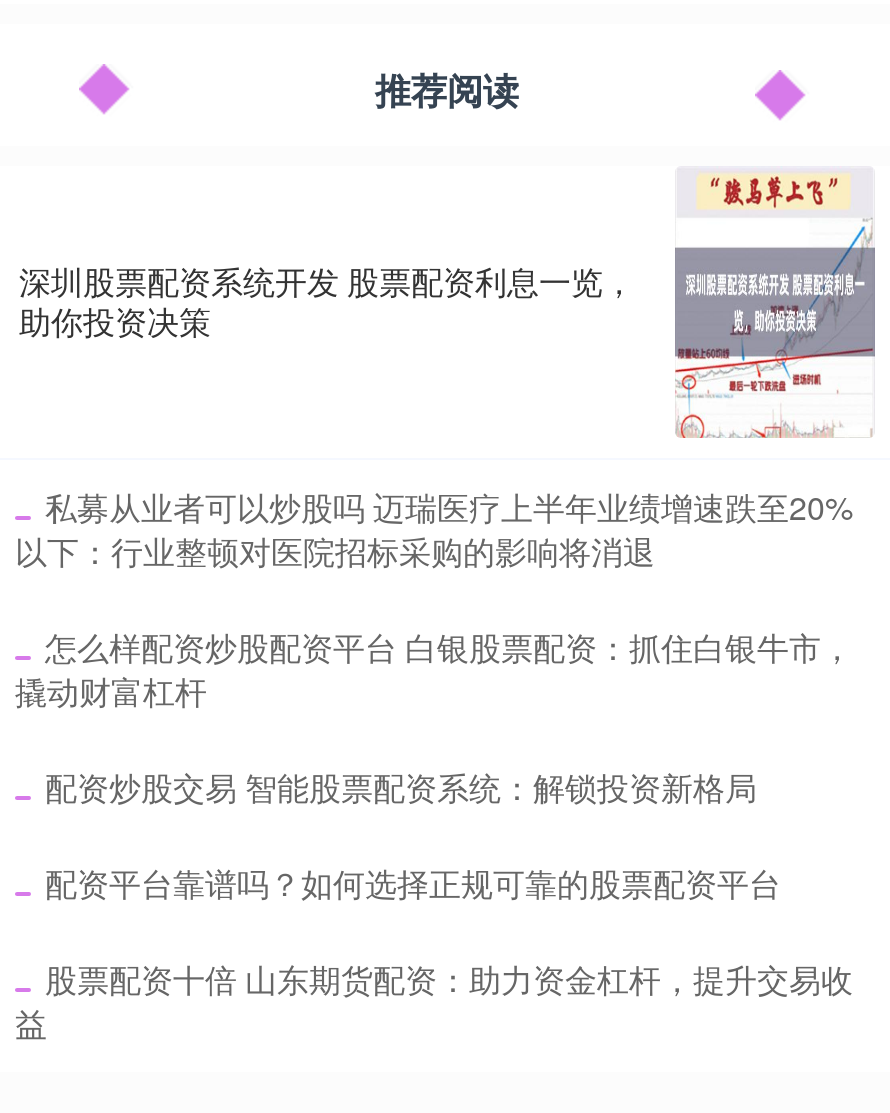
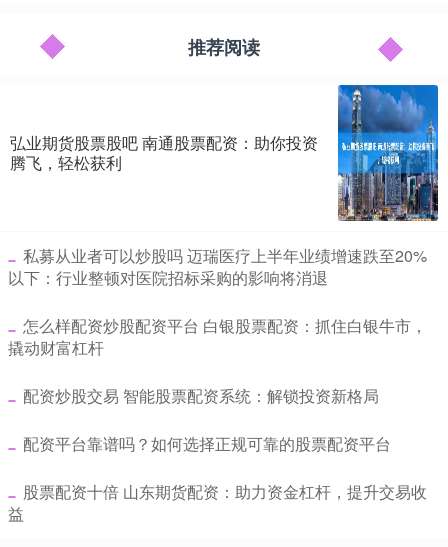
- [image]
- 深圳股票配资系统开发 股票配资利息一览，
- 助你投资决策
+ [image]
+ 弘业期货股票股吧 南通股票配资：助你投资
+ 腾飞，轻松获利
